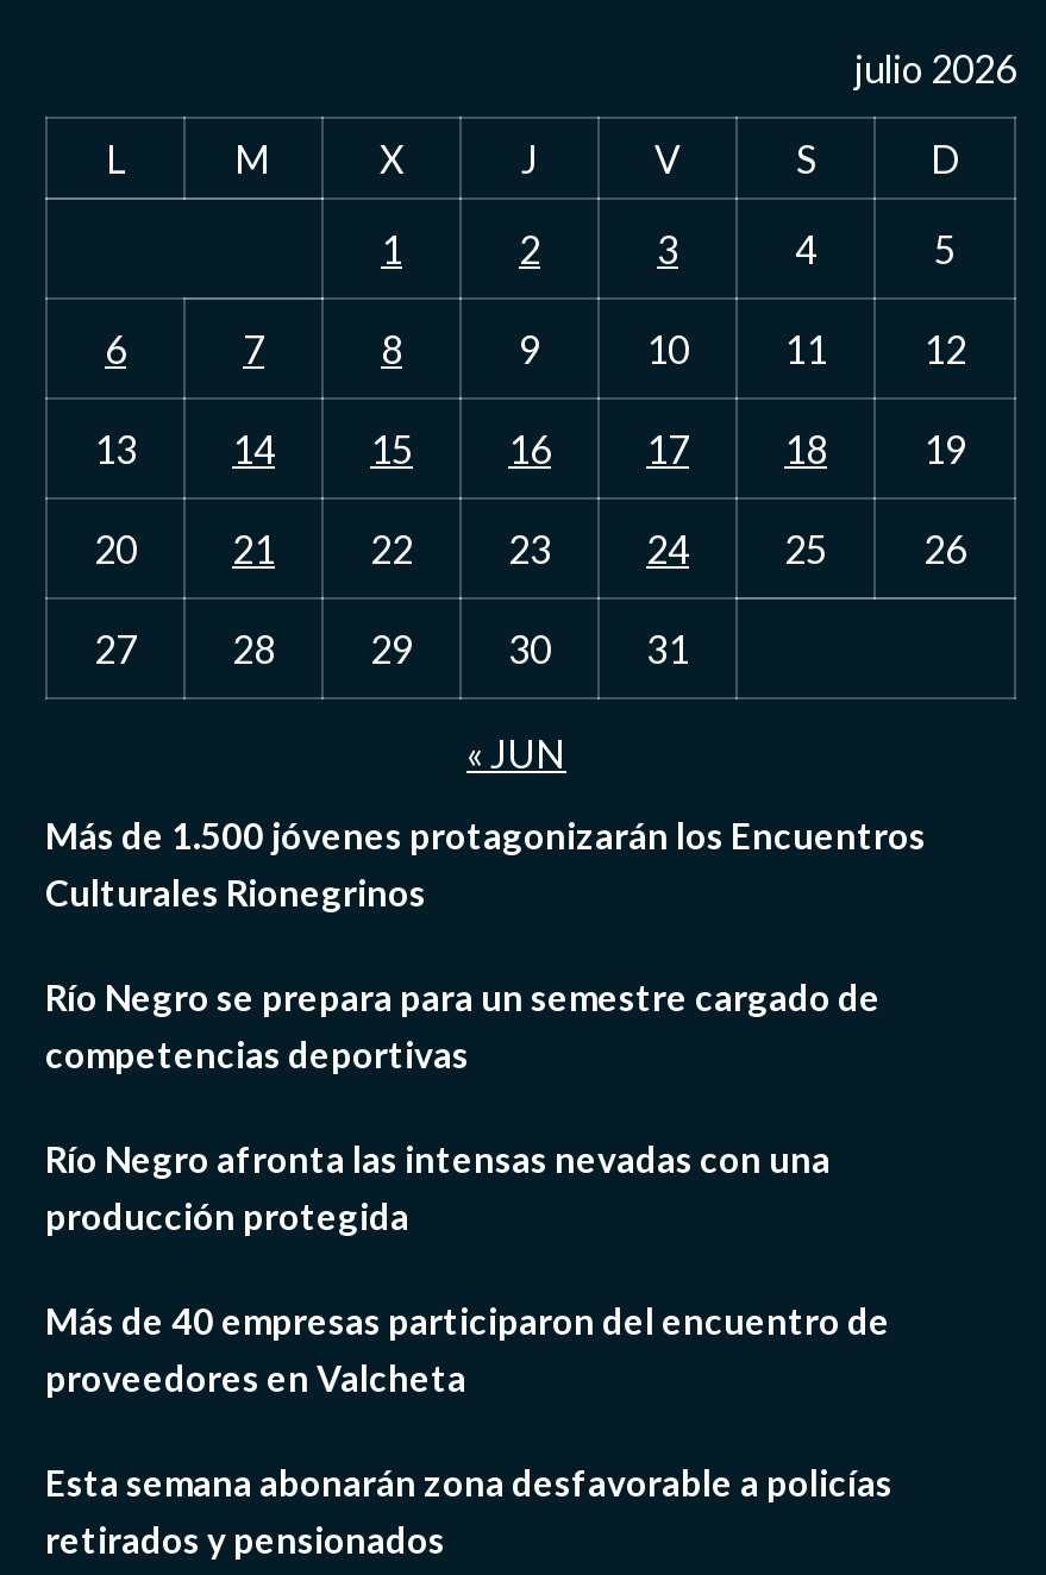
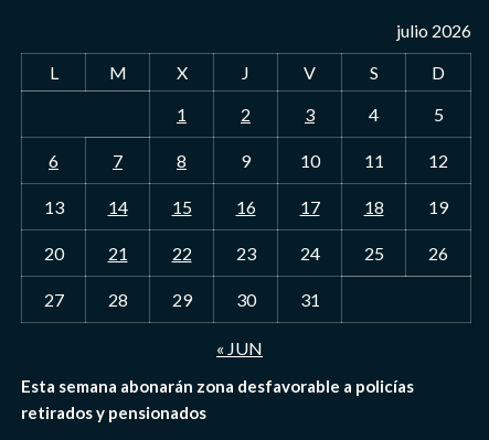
- Más de 1.500 jóvenes protagonizarán los Encuentros
- Culturales Rionegrinos
- Río Negro se prepara para un semestre cargado de
- competencias deportivas
- Río Negro afronta las intensas nevadas con una
- producción protegida
- Más de 40 empresas participaron del encuentro de
- proveedores en Valcheta
